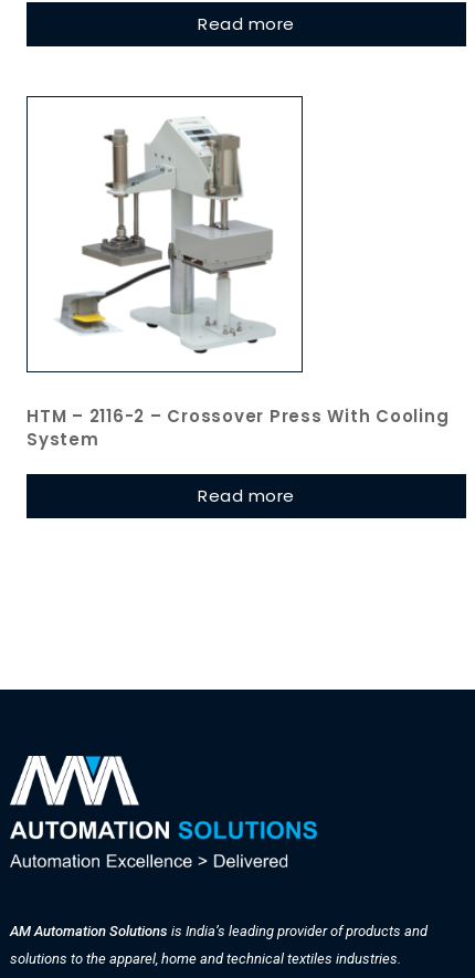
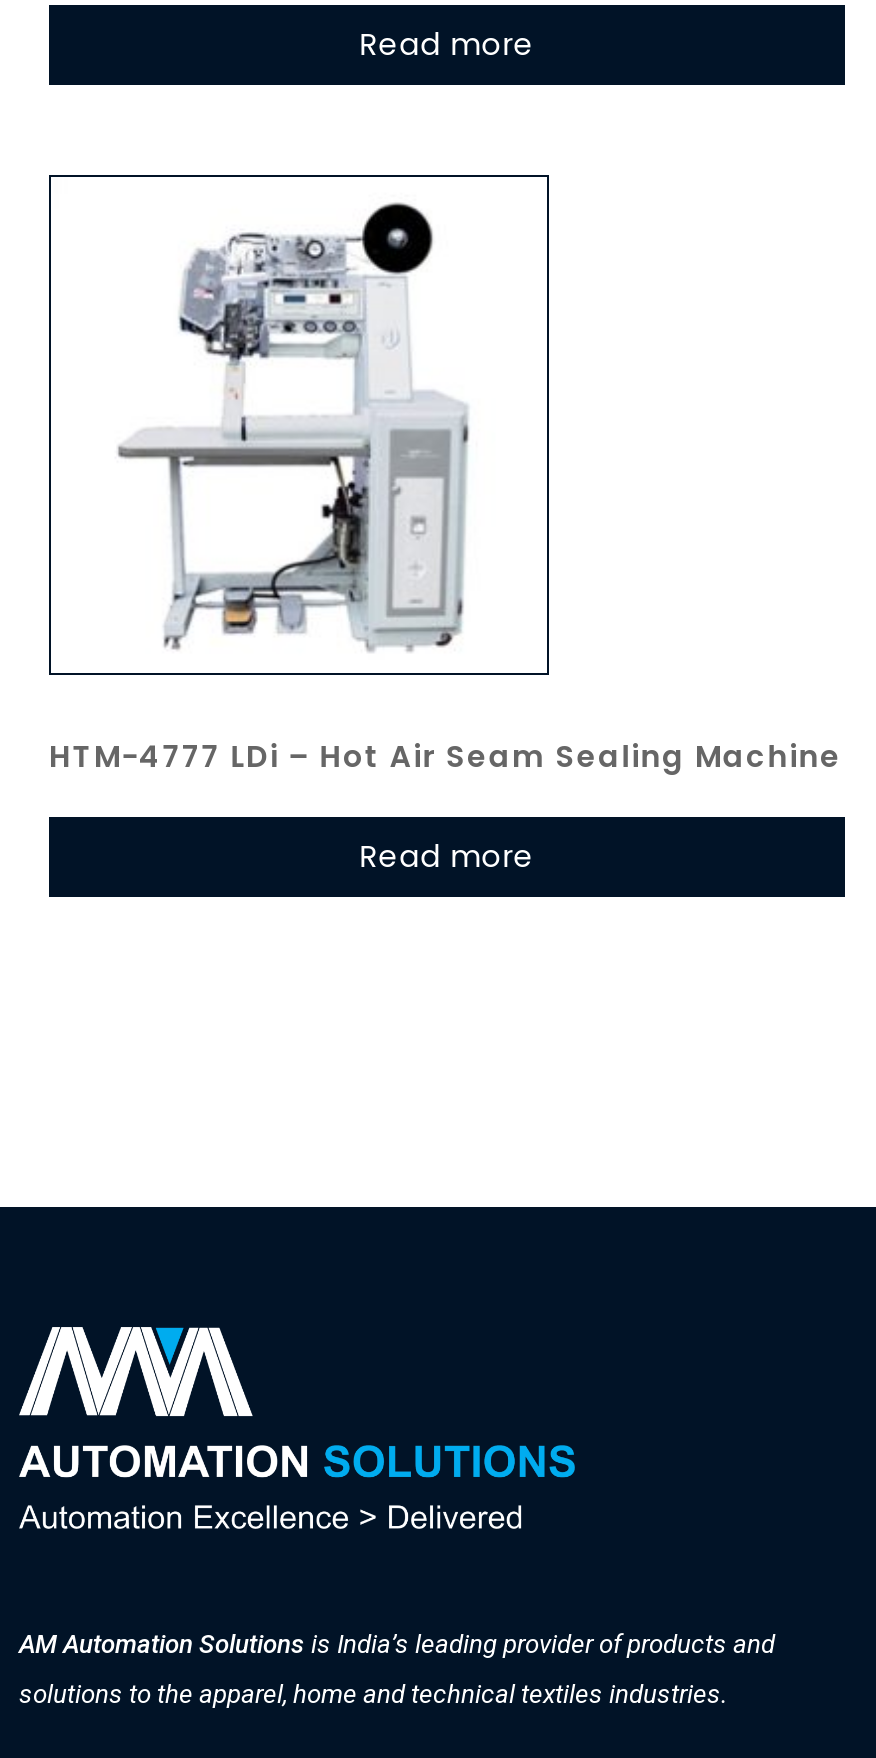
- [image]
+ [image]

- HTM – 2116-2 – Crossover Press With Cooling
- System
+ HTM-4777 LDi – Hot Air Seam Sealing Machine
